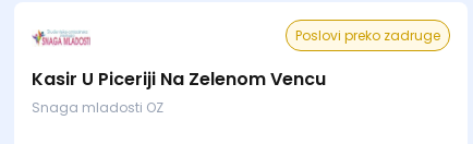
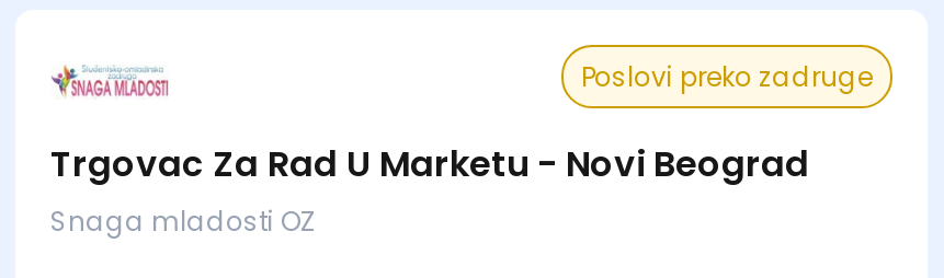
- Kasir U Piceriji Na Zelenom Vencu
+ Trgovac Za Rad U Marketu - Novi Beograd
